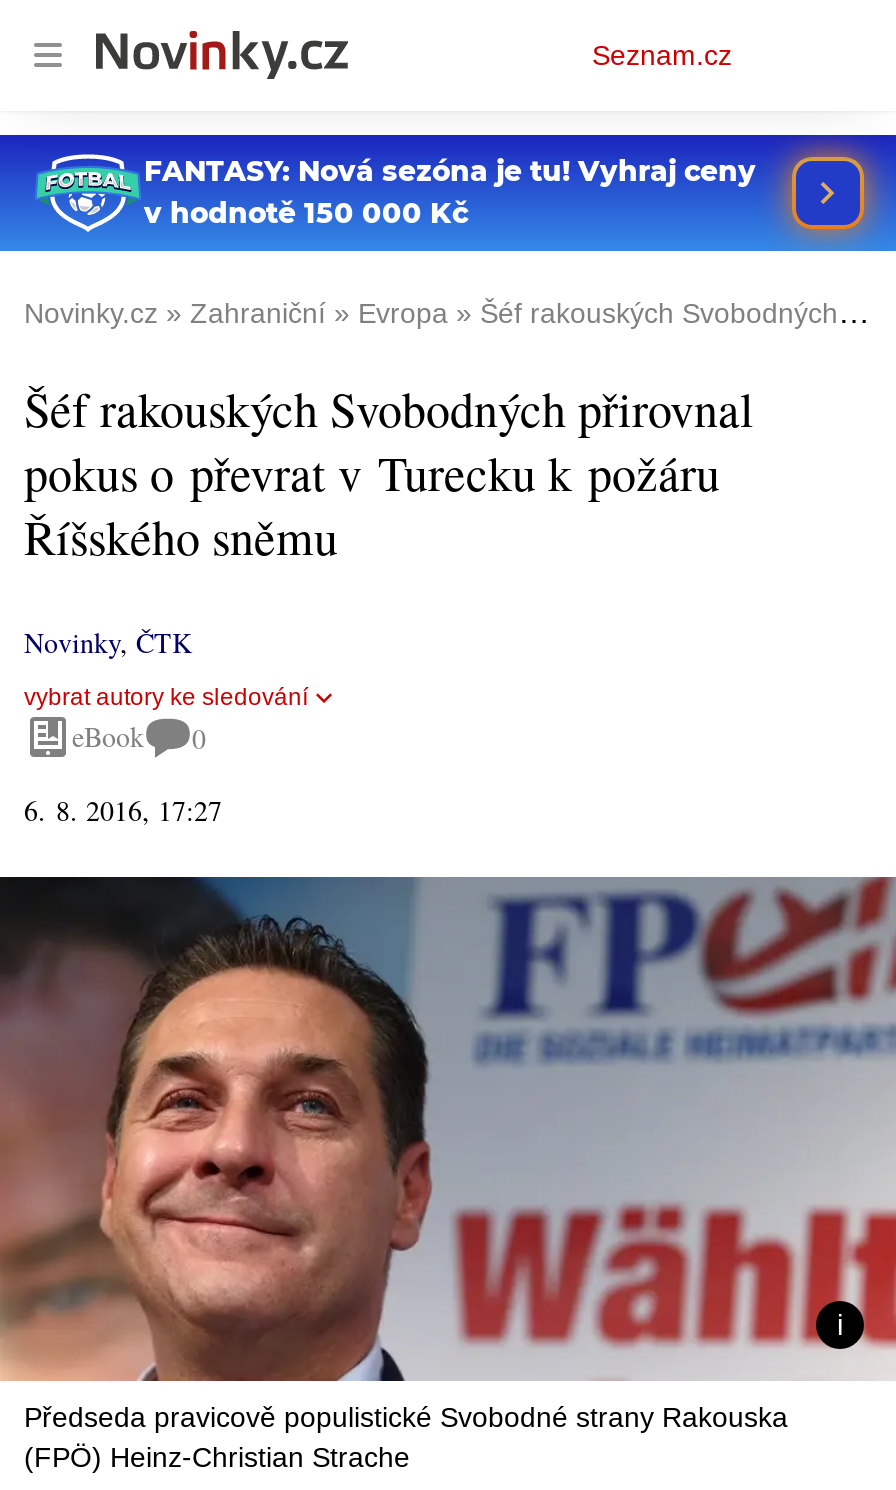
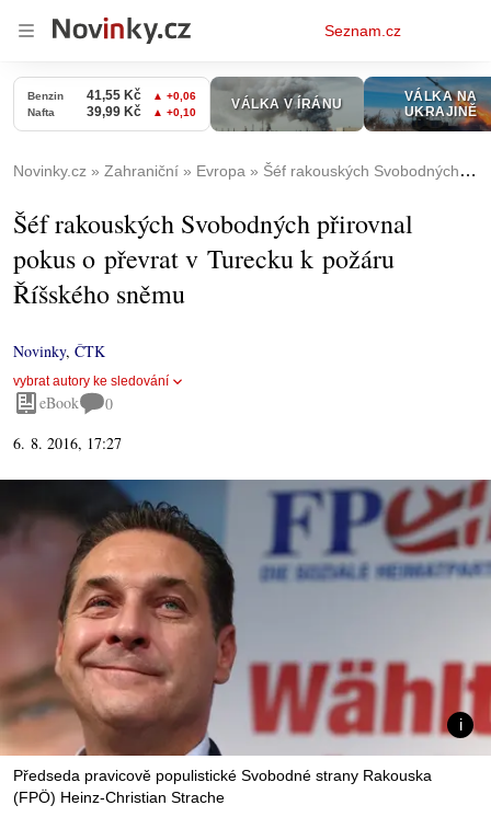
- [image]
+ [image]
